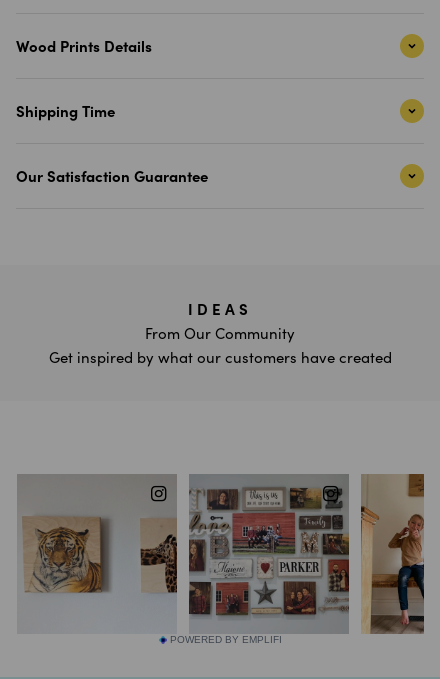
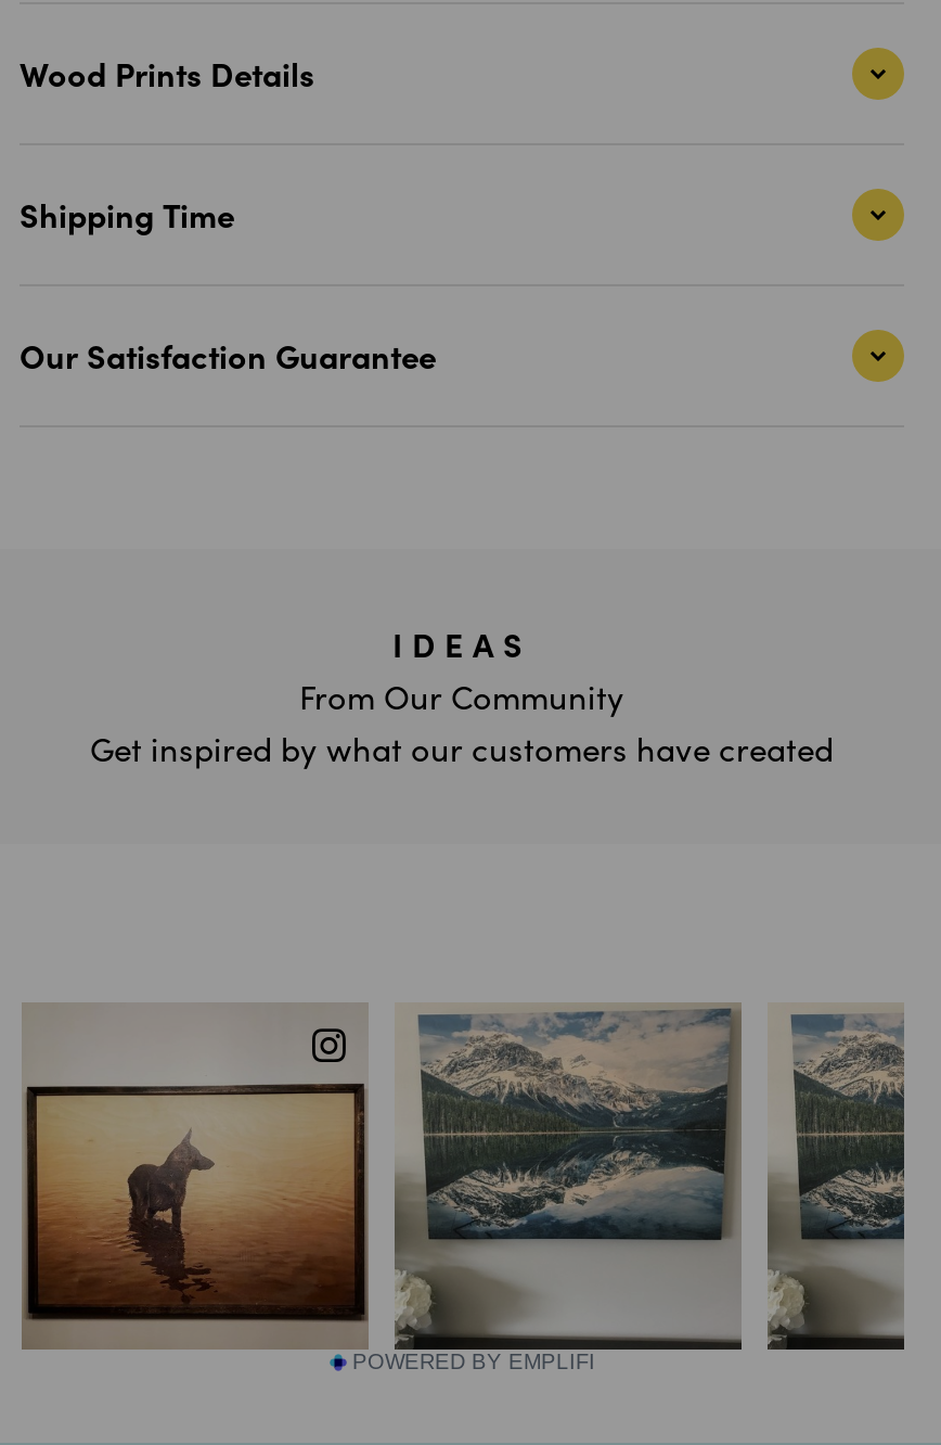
- [image]
+ [image]

- [image]
+ [image]

- [image]
+ [image]
